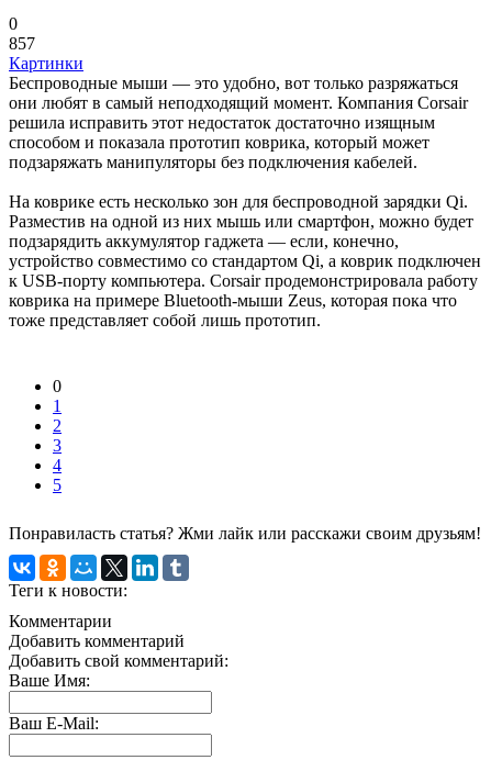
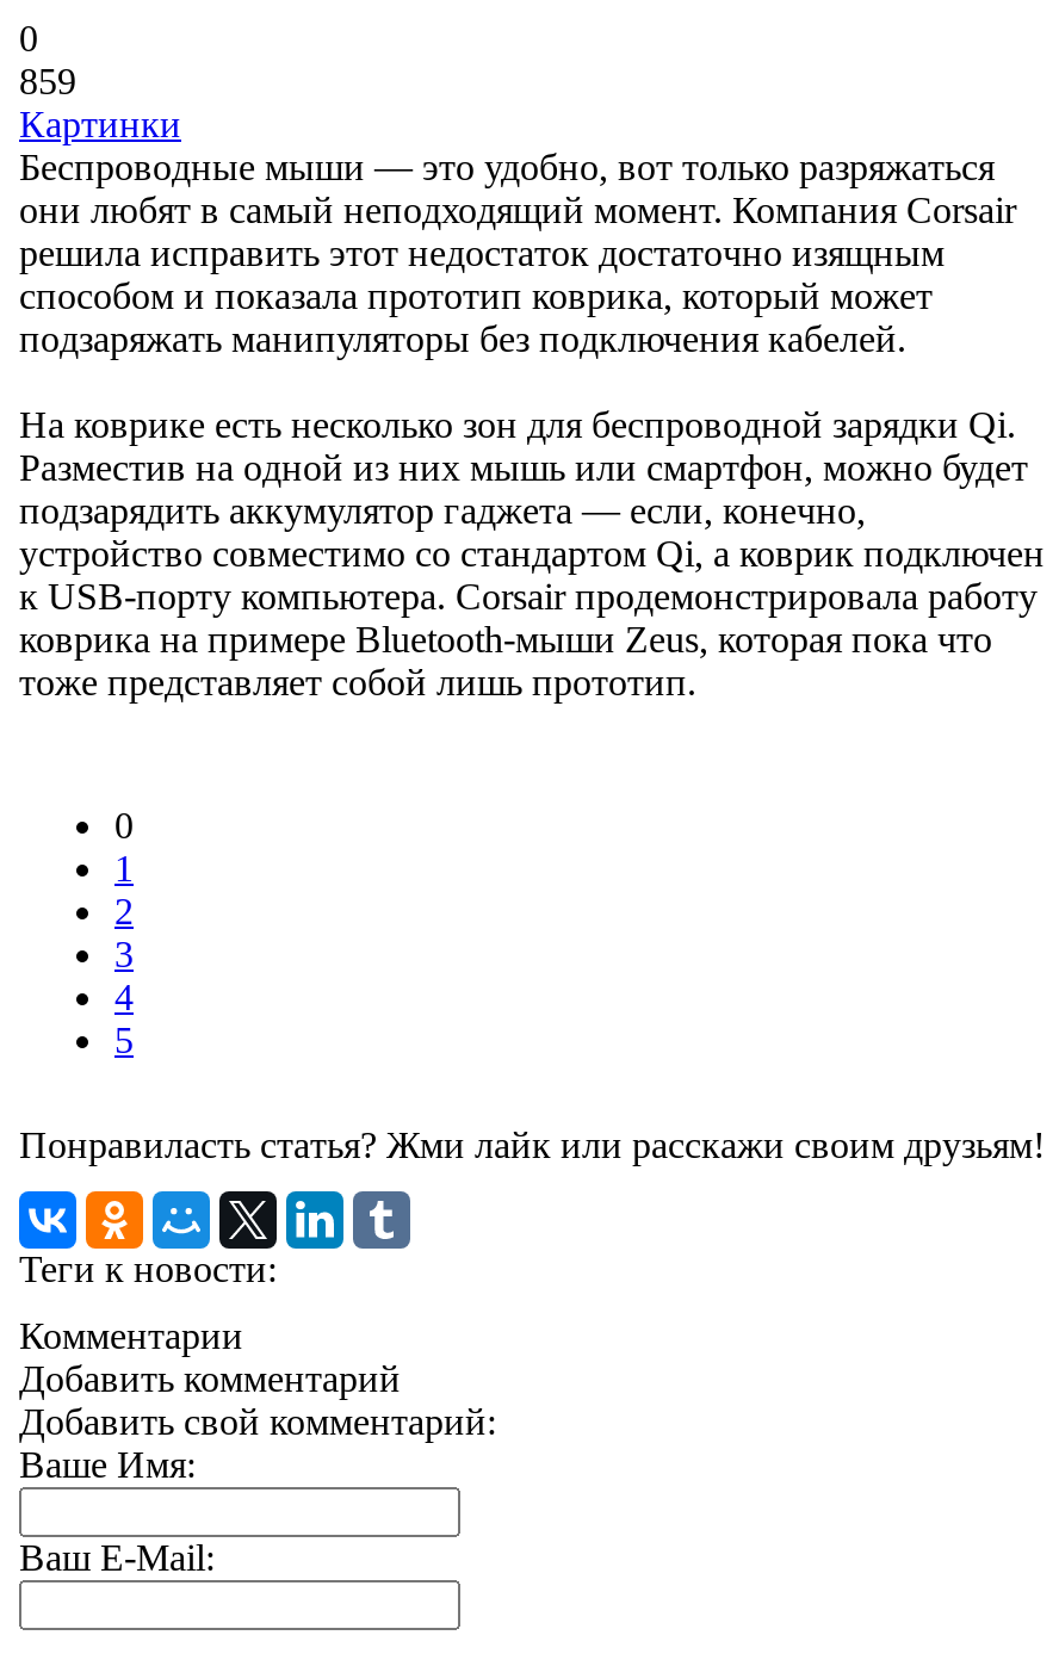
- 857
+ 859
